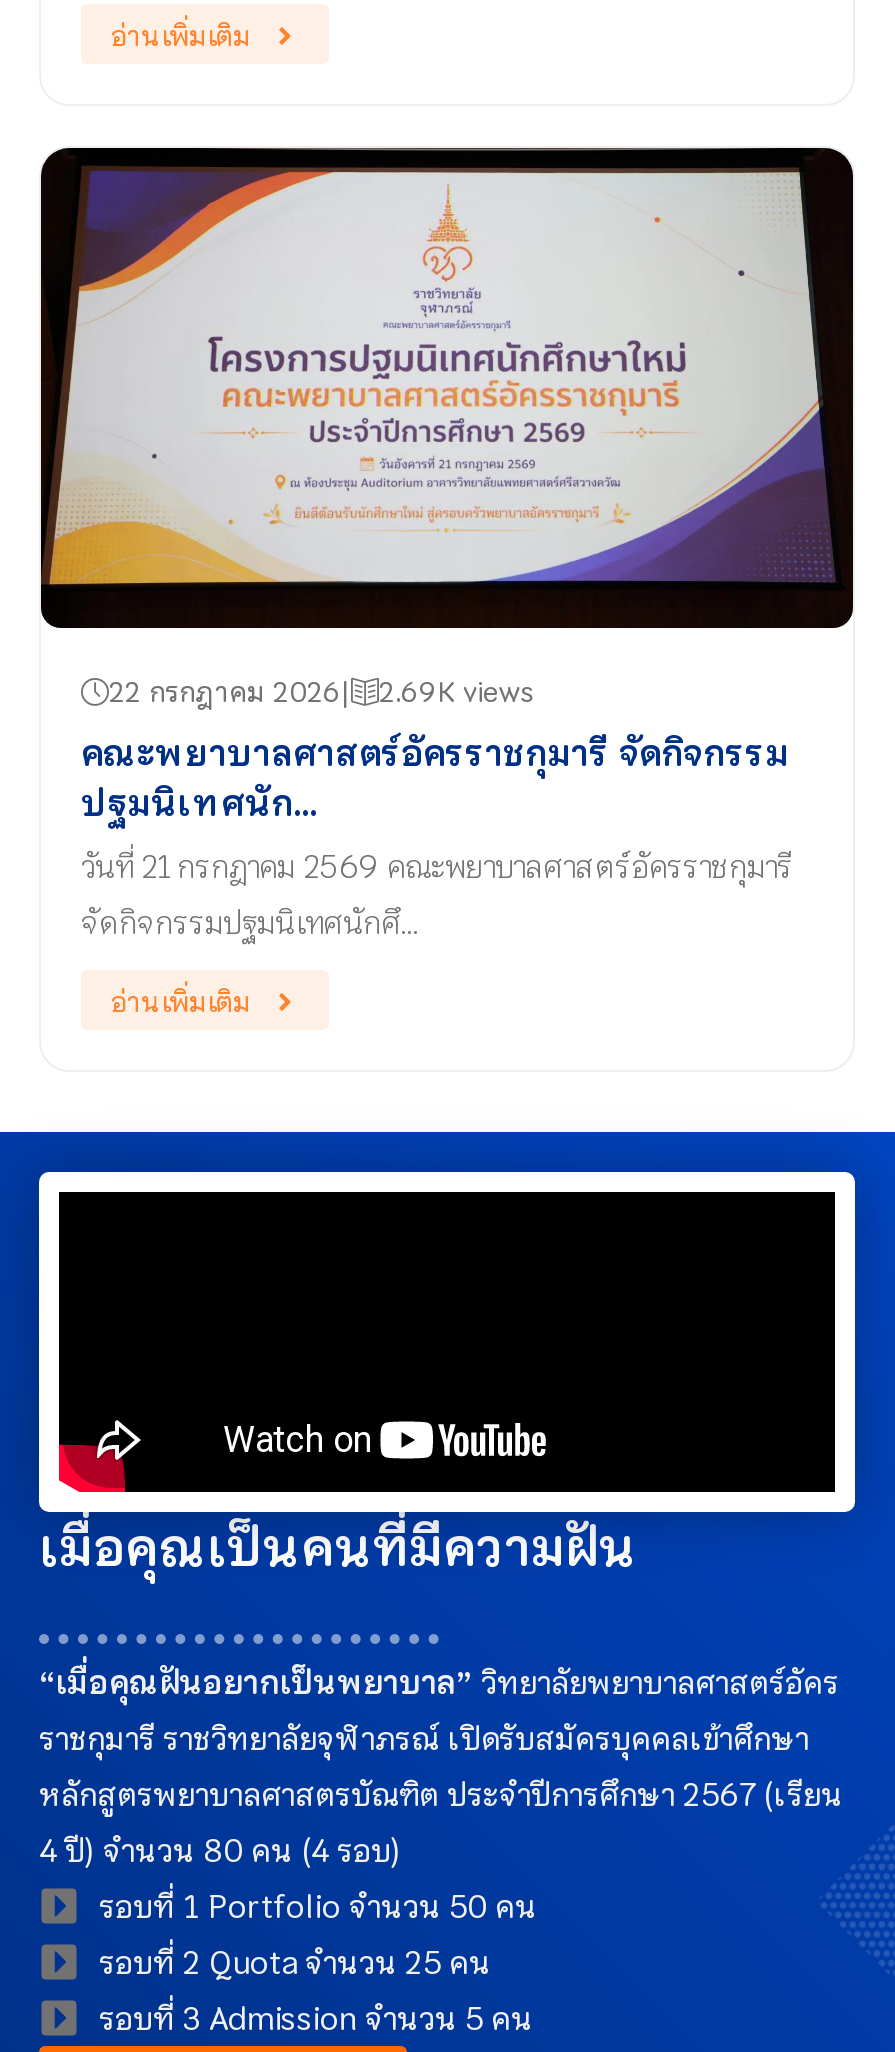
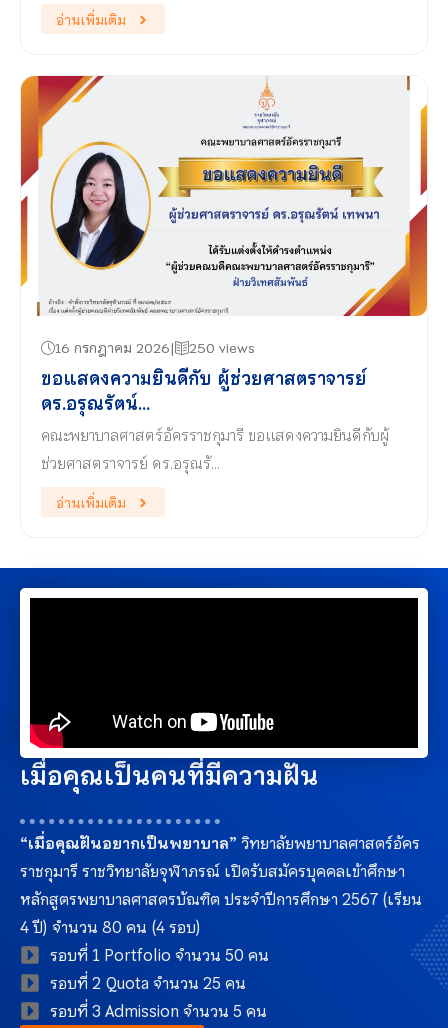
- [image]
- 22 กรกฎาคม 2026
- 2.69K views
- คณะพยาบาลศาสตร์อัครราชกุมารี จัดกิจกรรม
- ปฐมนิเทศนัก...
- วันที่ 21 กรกฎาคม 2569 คณะพยาบาลศาสตร์อัครราชกุมารี
- จัดกิจกรรมปฐมนิเทศนักศึ…
+ [image]
+ 16 กรกฎาคม 2026
+ 250 views
+ ขอแสดงความยินดีกับ ผู้ช่วยศาสตราจารย์
+ ดร.อรุณรัตน์...
+ คณะพยาบาลศาสตร์อัครราชกุมารี ขอแสดงความยินดีกับผู้
+ ช่วยศาสตราจารย์ ดร.อรุณรั…
